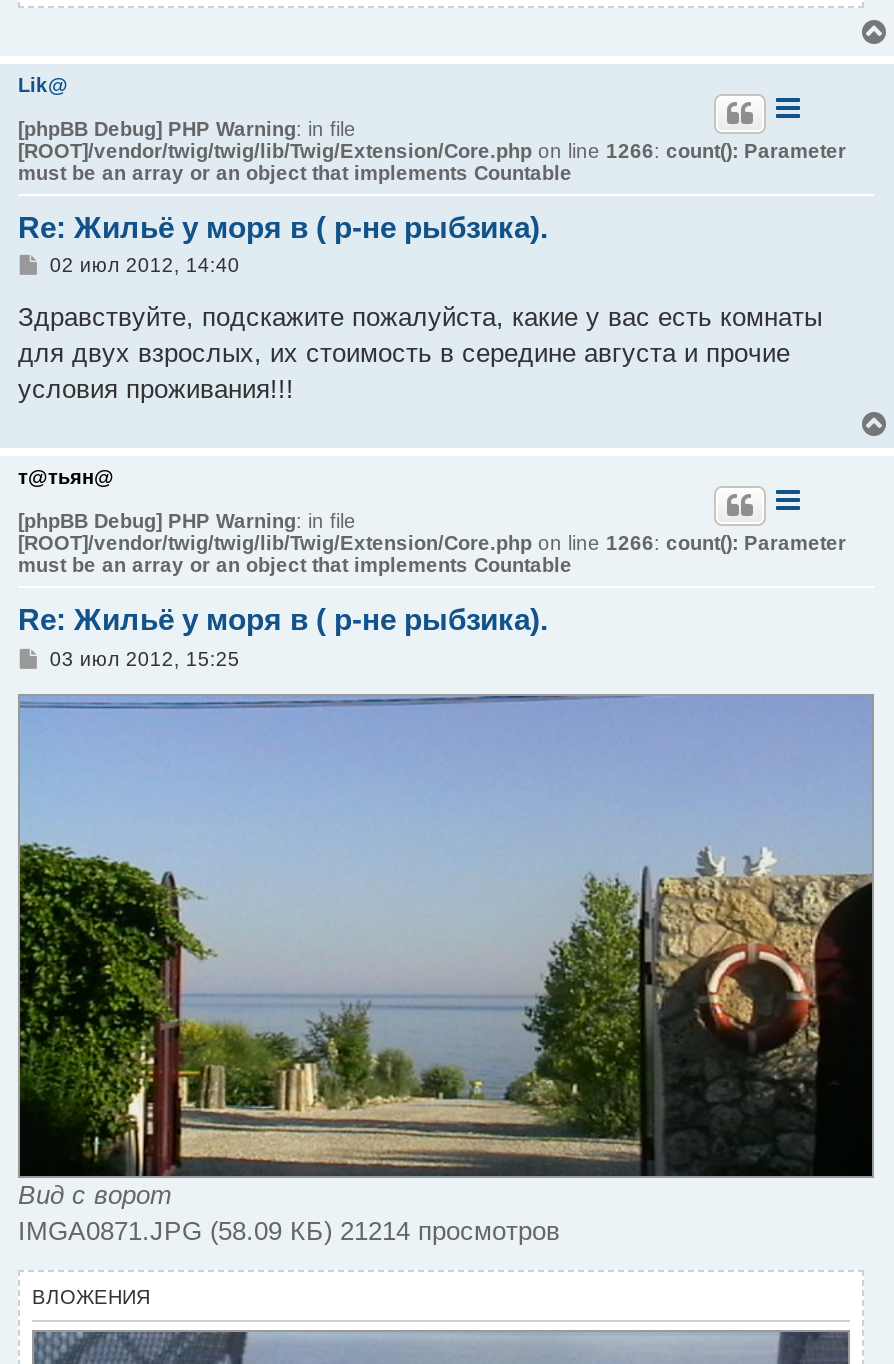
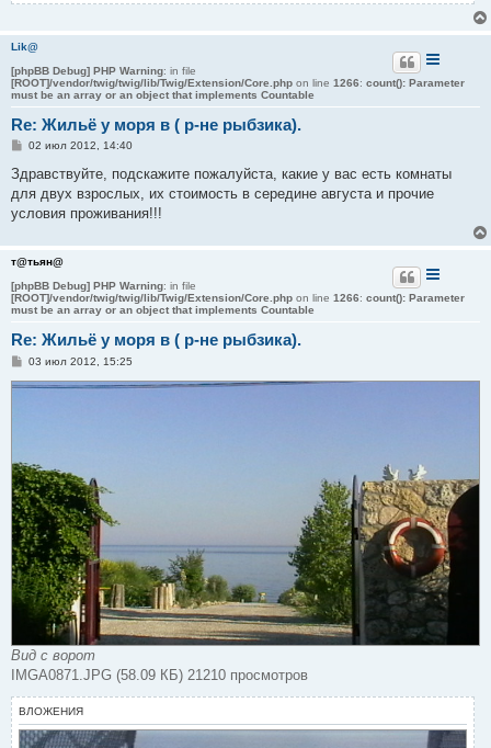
- IMGA0871.JPG (58.09 КБ) 21214 просмотров
+ IMGA0871.JPG (58.09 КБ) 21210 просмотров
